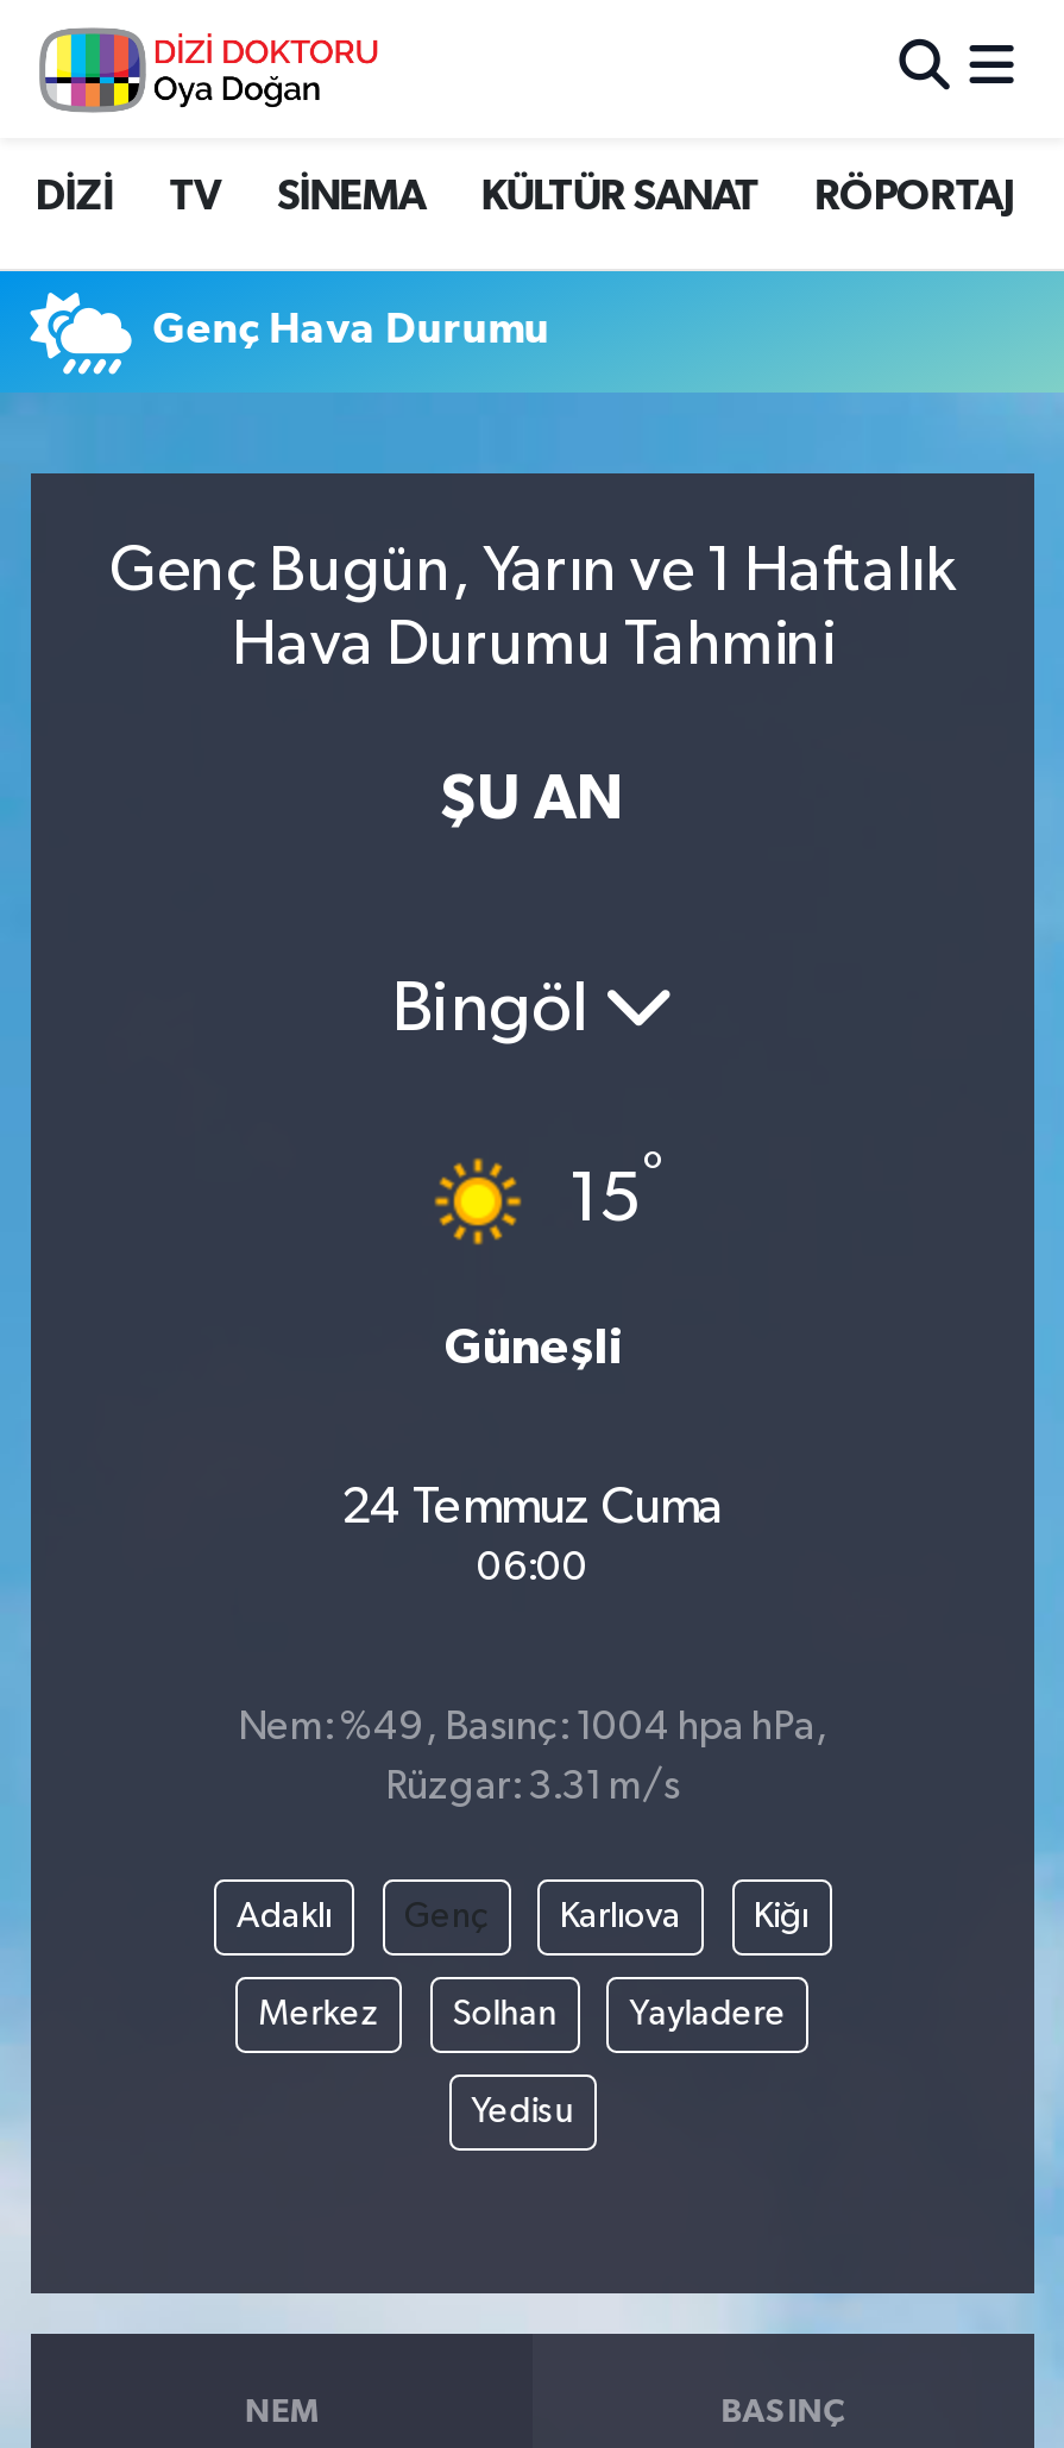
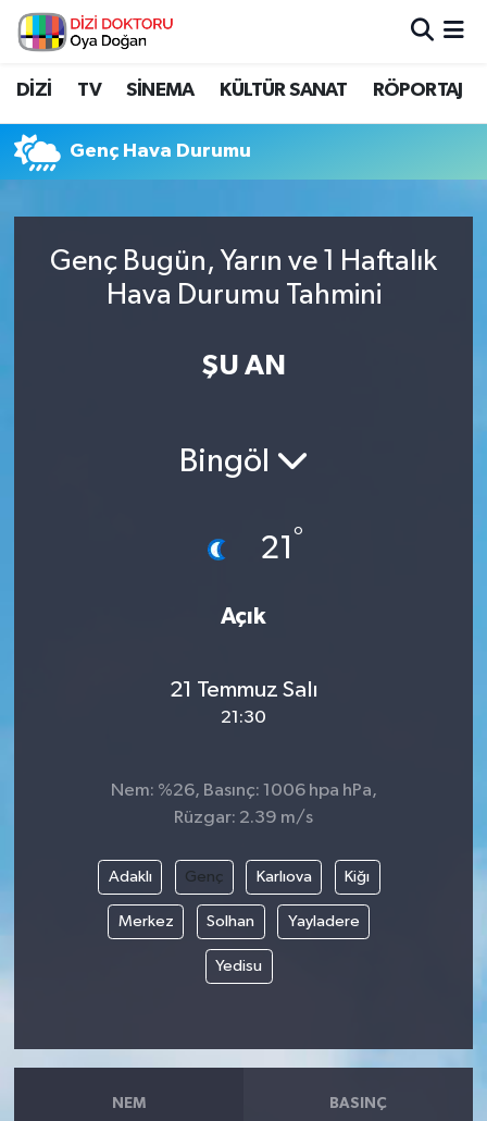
- [image]
- 15°
+ [image]
+ 21°

- Güneşli
+ Açık

- 24 Temmuz Cuma
- 06:00
+ 21 Temmuz Salı
+ 21:30

- Nem: %49, Basınç: 1004 hpa hPa,
+ Nem: %26, Basınç: 1006 hpa hPa,

- Rüzgar: 3.31 m/s
+ Rüzgar: 2.39 m/s
